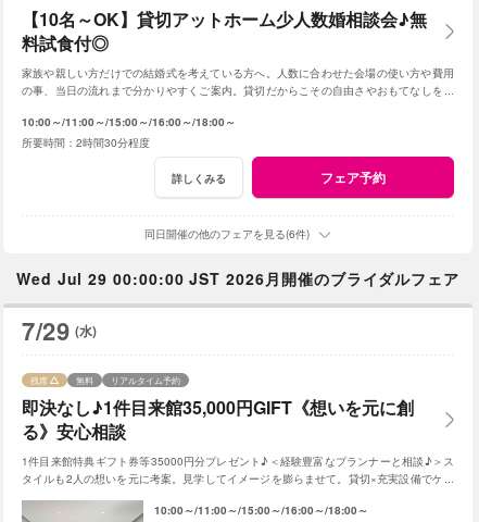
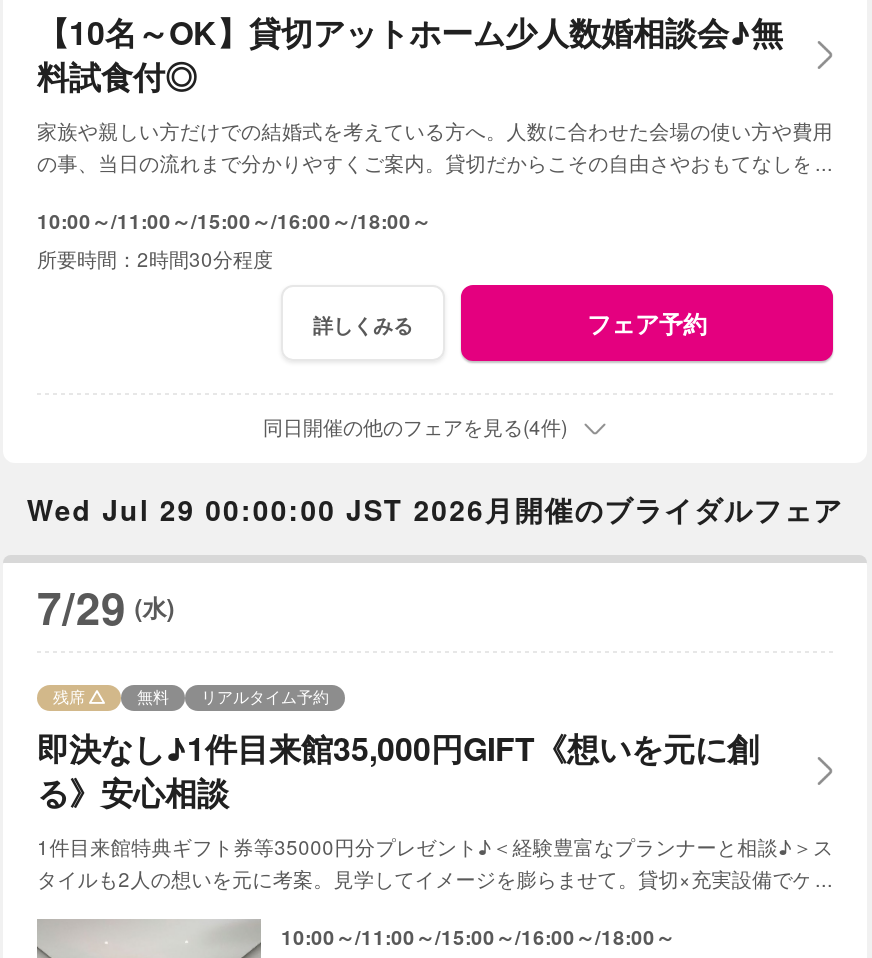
- 同日開催の他のフェアを見る(6件)
+ 同日開催の他のフェアを見る(4件)
